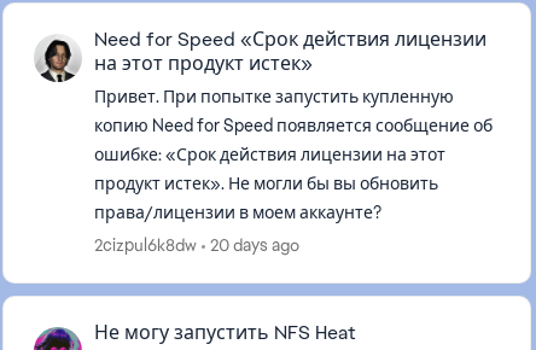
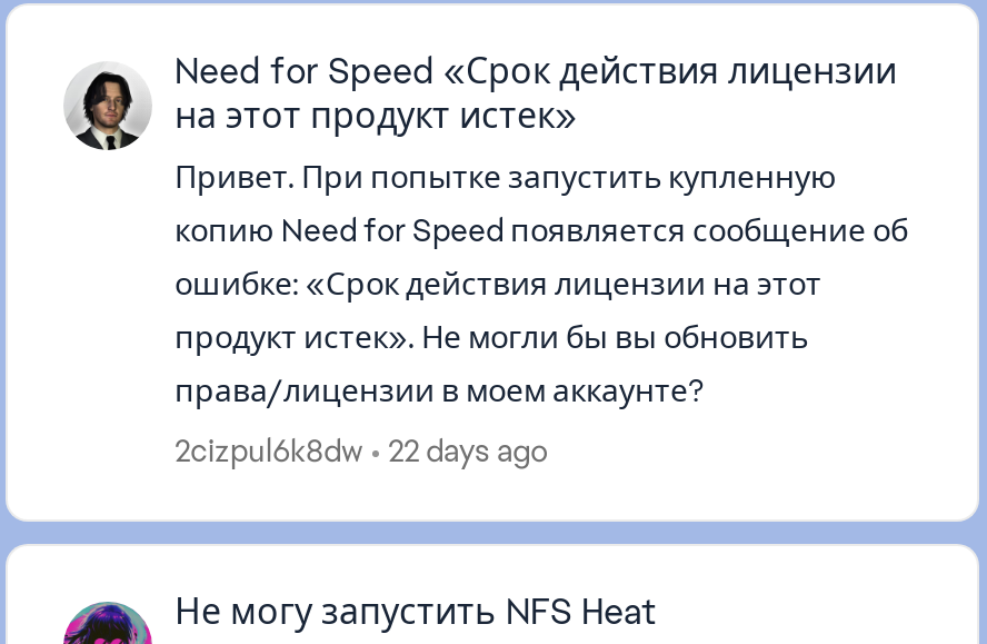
- 2cizpul6k8dw 20 days ago
+ 2cizpul6k8dw 22 days ago
